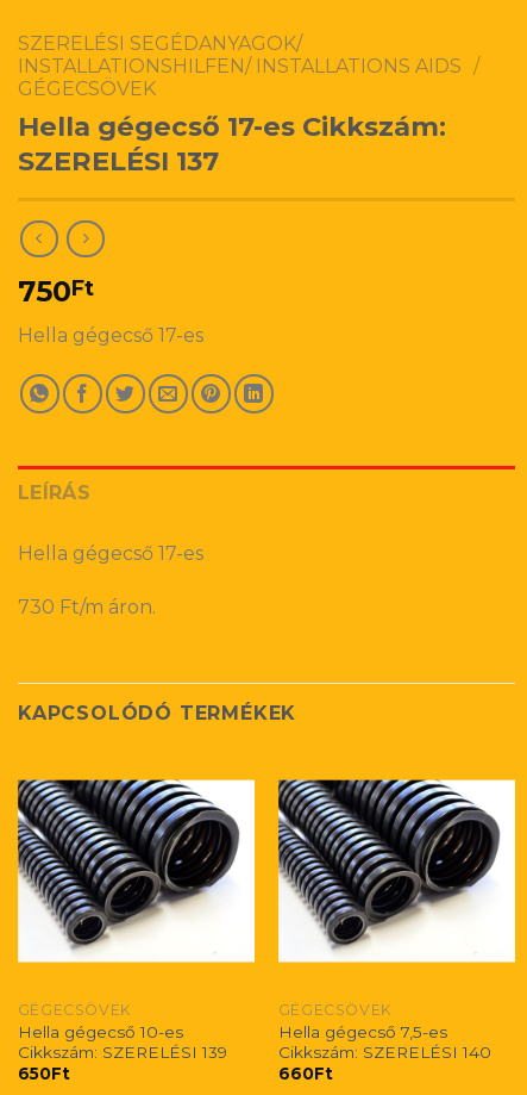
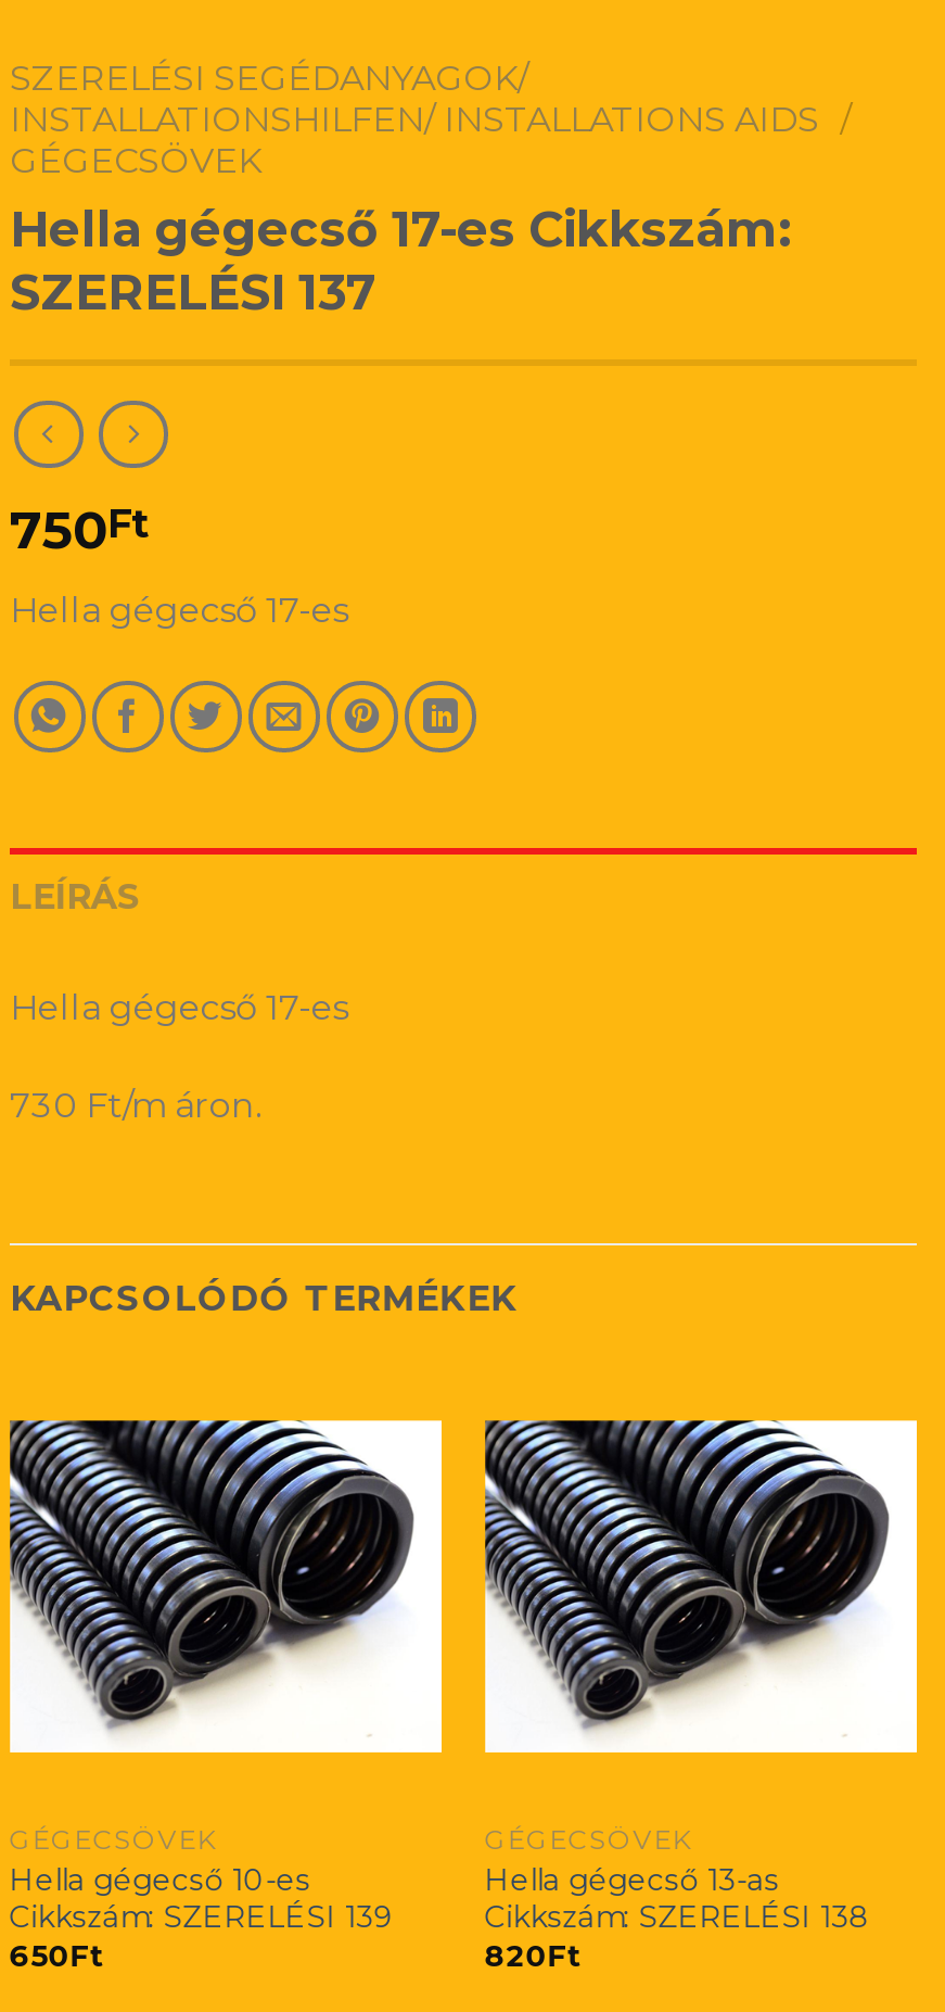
- Hella gégecső 7,5-es
+ Hella gégecső 13-as

- Cikkszám: SZERELÉSI 140
+ Cikkszám: SZERELÉSI 138

- 660Ft
+ 820Ft
